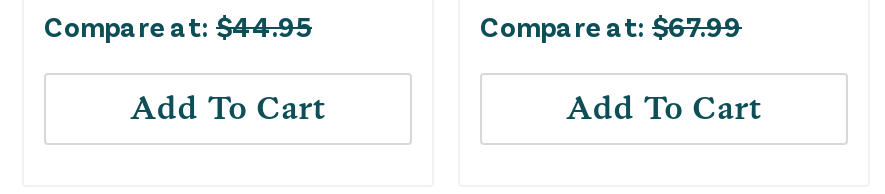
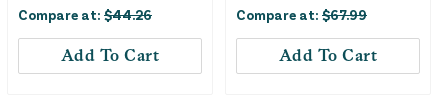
- Compare at: $44.95
+ Compare at: $44.26
